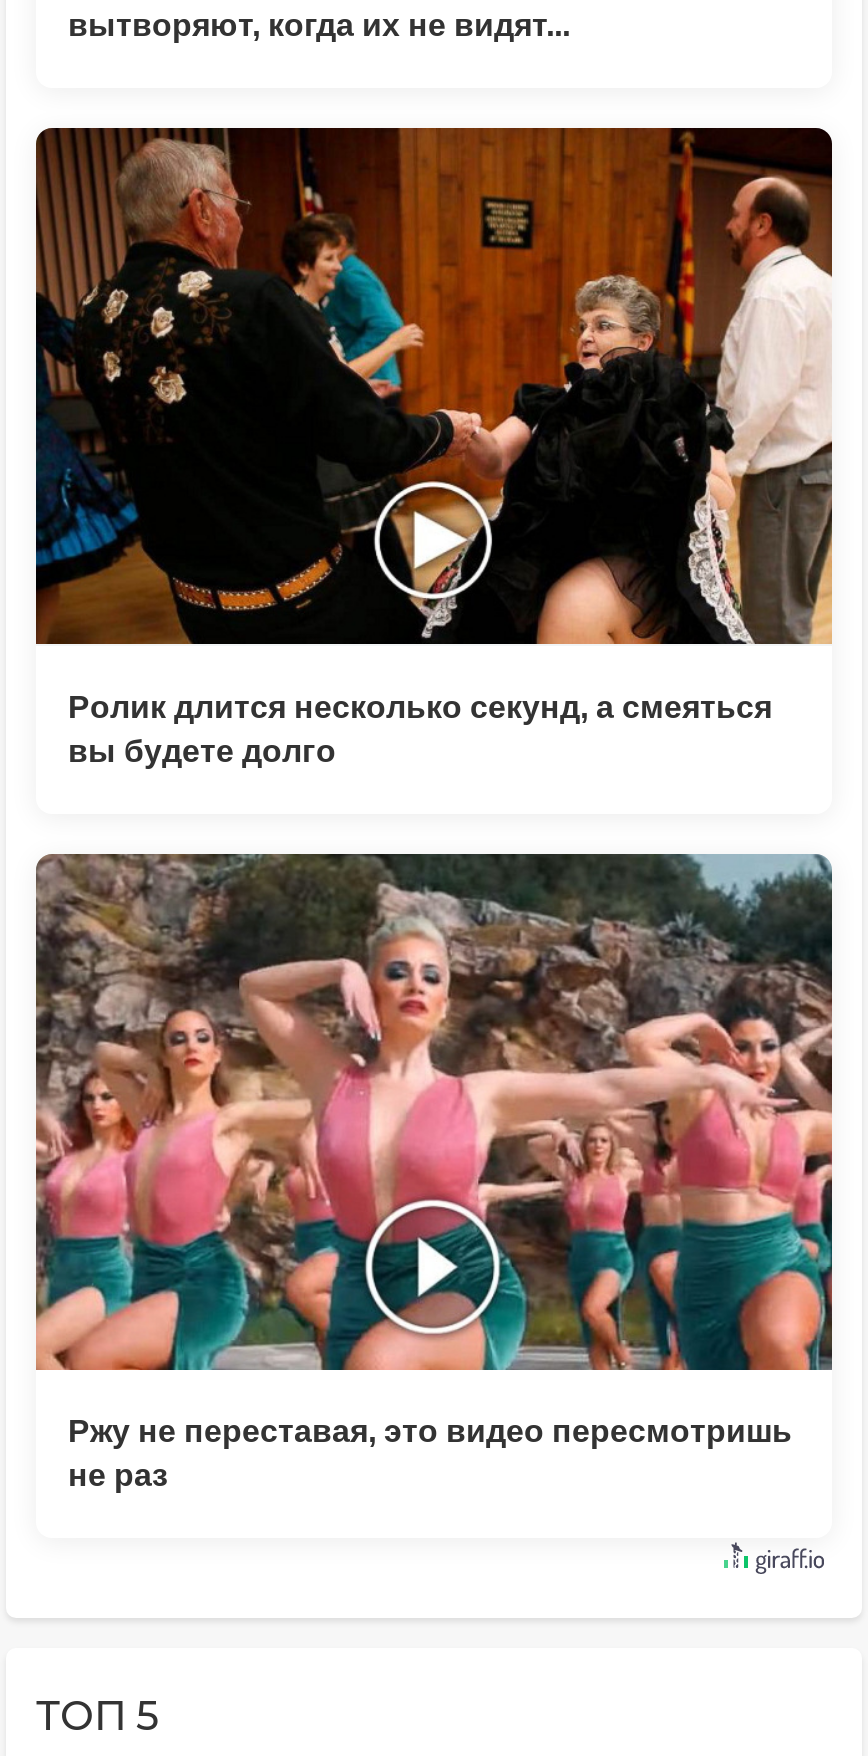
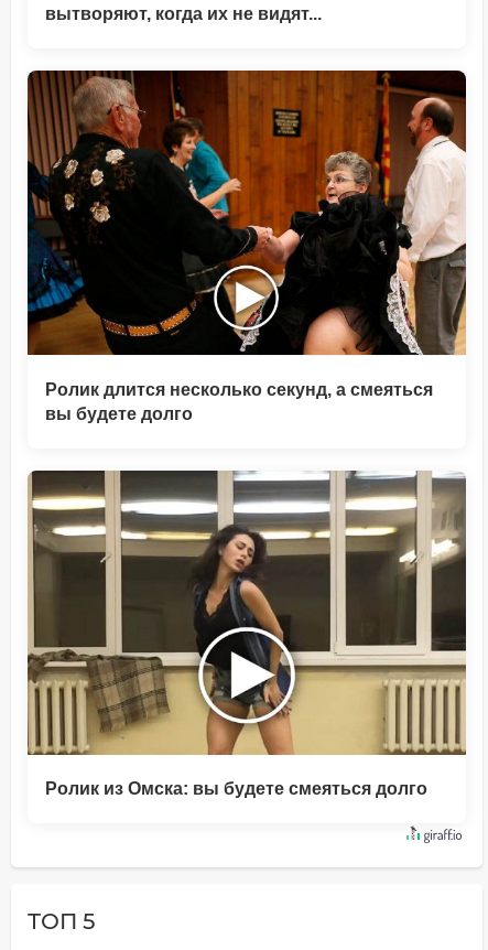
- [image]
- Ржу не переставая, это видео пересмотришь
- не раз
+ [image]
+ Ролик из Омска: вы будете смеяться долго
